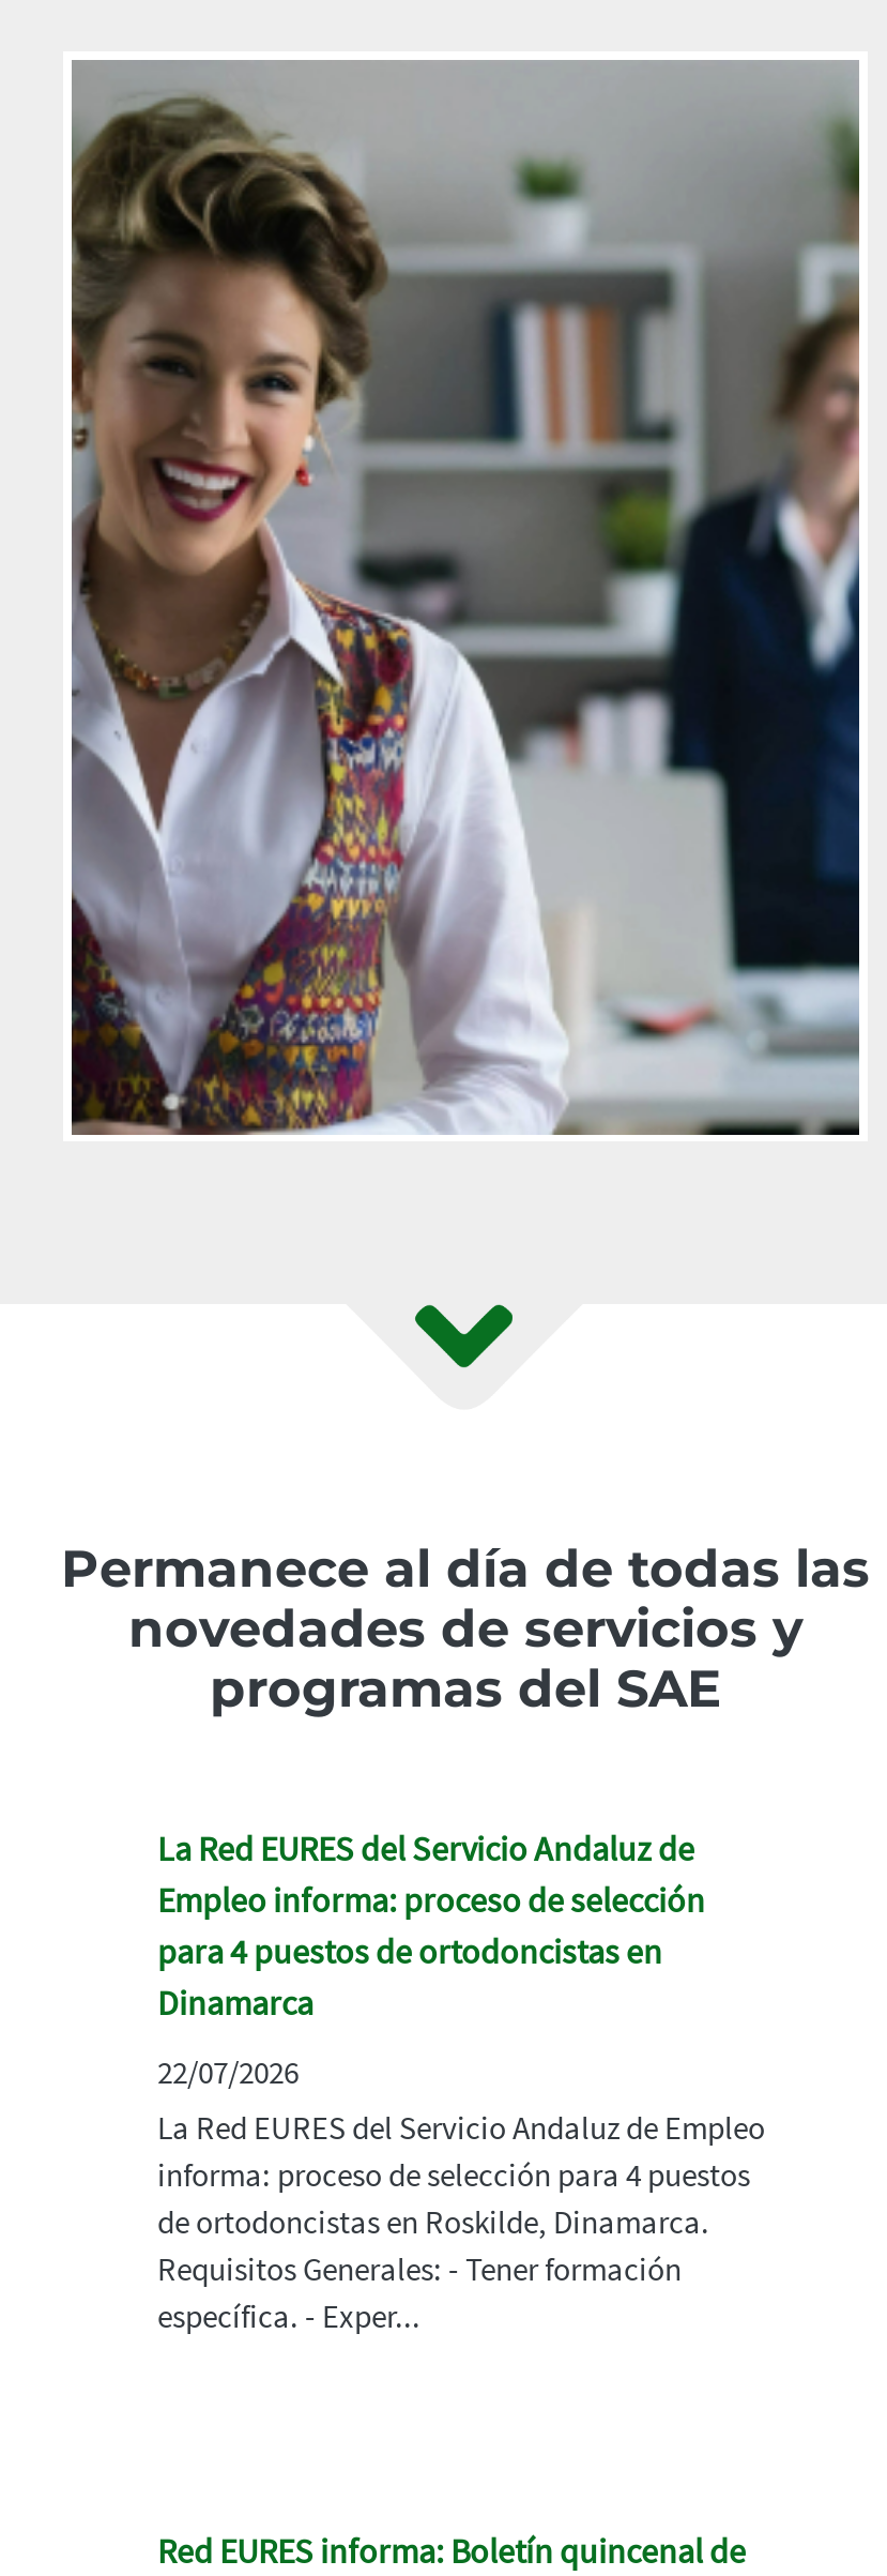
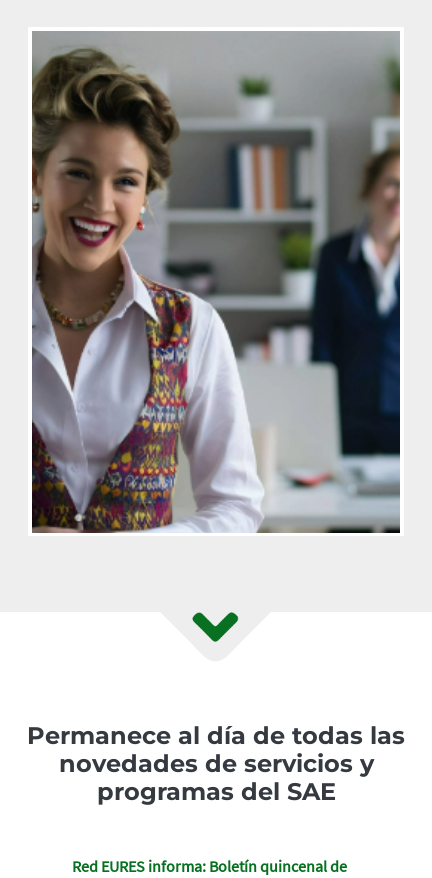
- La Red EURES del Servicio Andaluz de
- Empleo informa: proceso de selección
- para 4 puestos de ortodoncistas en
- Dinamarca
- 22/07/2026
- La Red EURES del Servicio Andaluz de Empleo
- informa: proceso de selección para 4 puestos
- de ortodoncistas en Roskilde, Dinamarca.
- Requisitos Generales: - Tener formación
- específica. - Exper...
